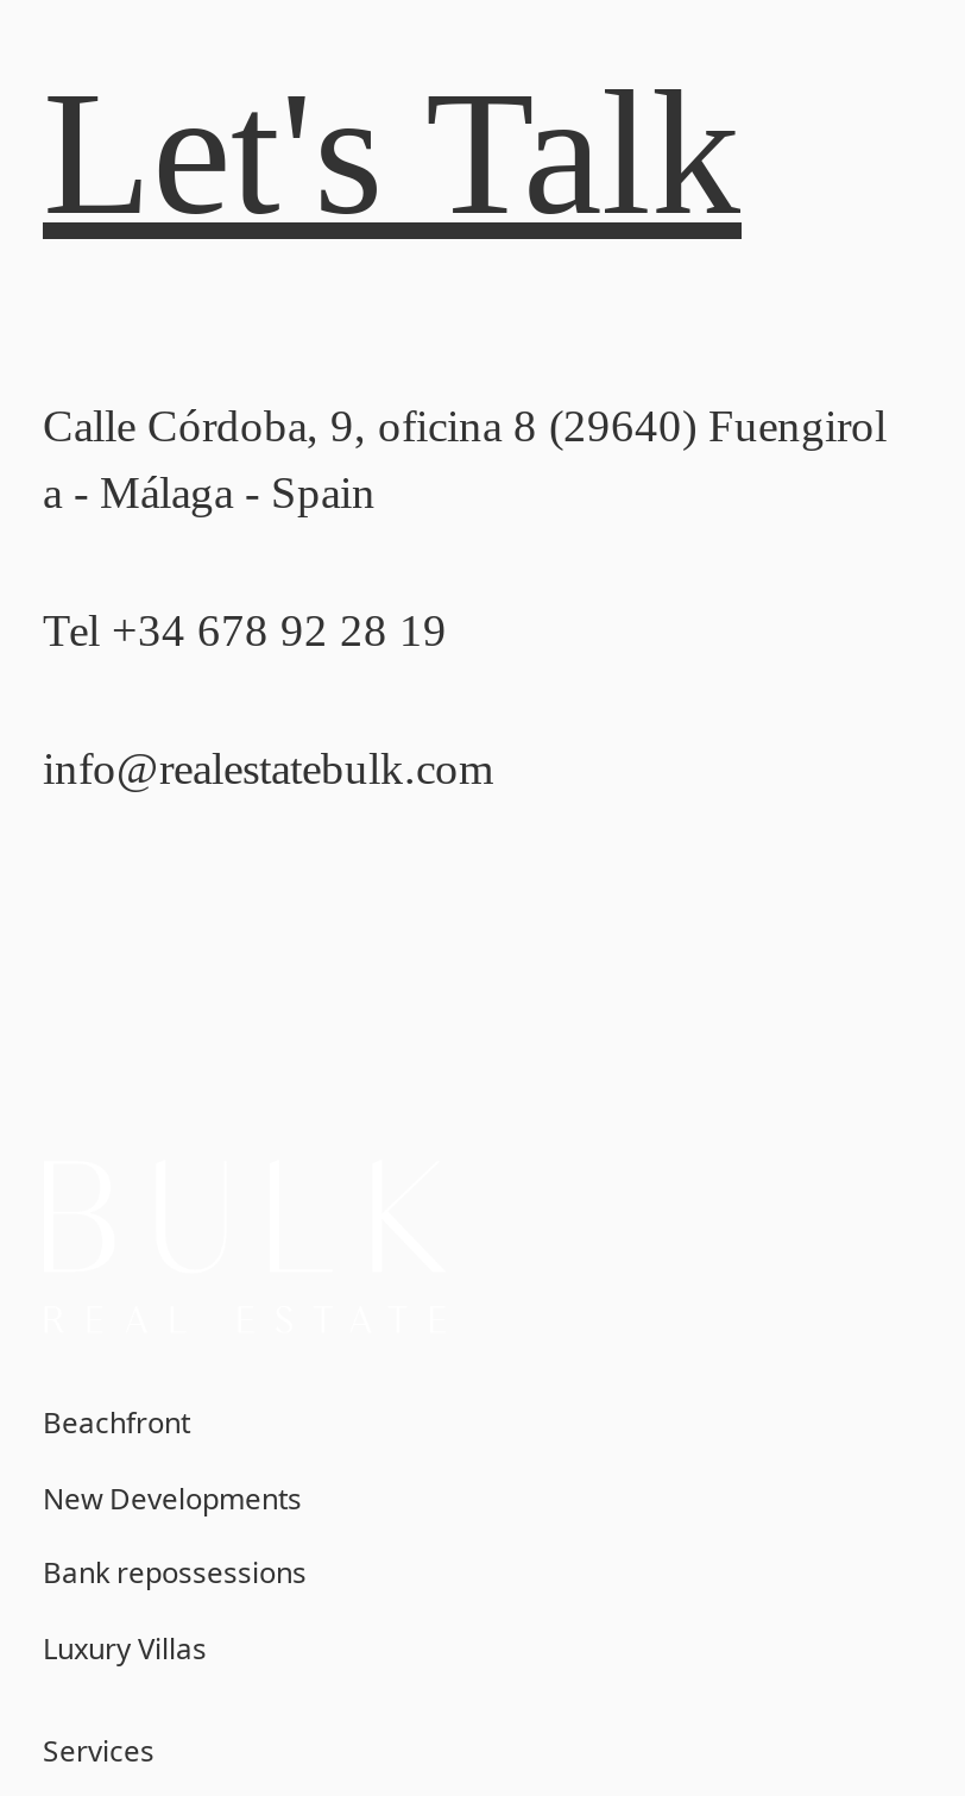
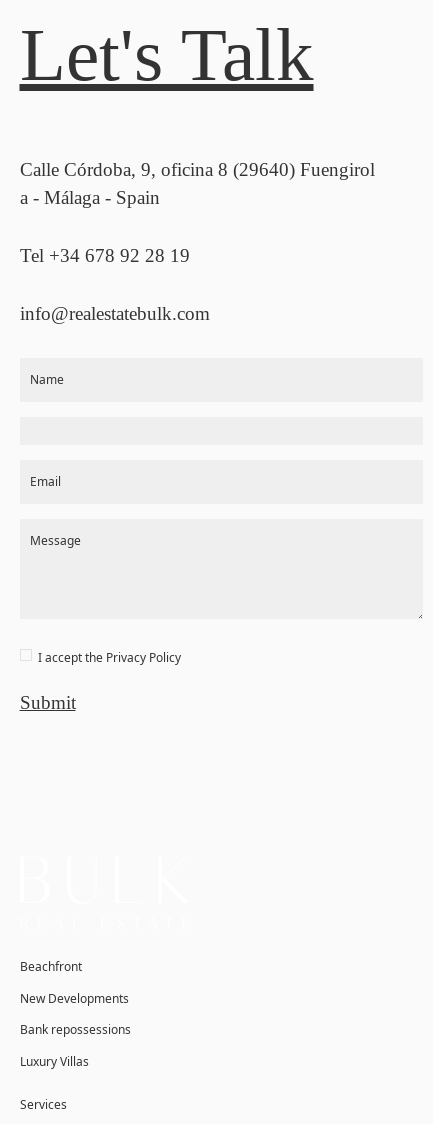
+ I accept the Privacy Policy
+ Submit

+ Name

+ Email
+ Message
